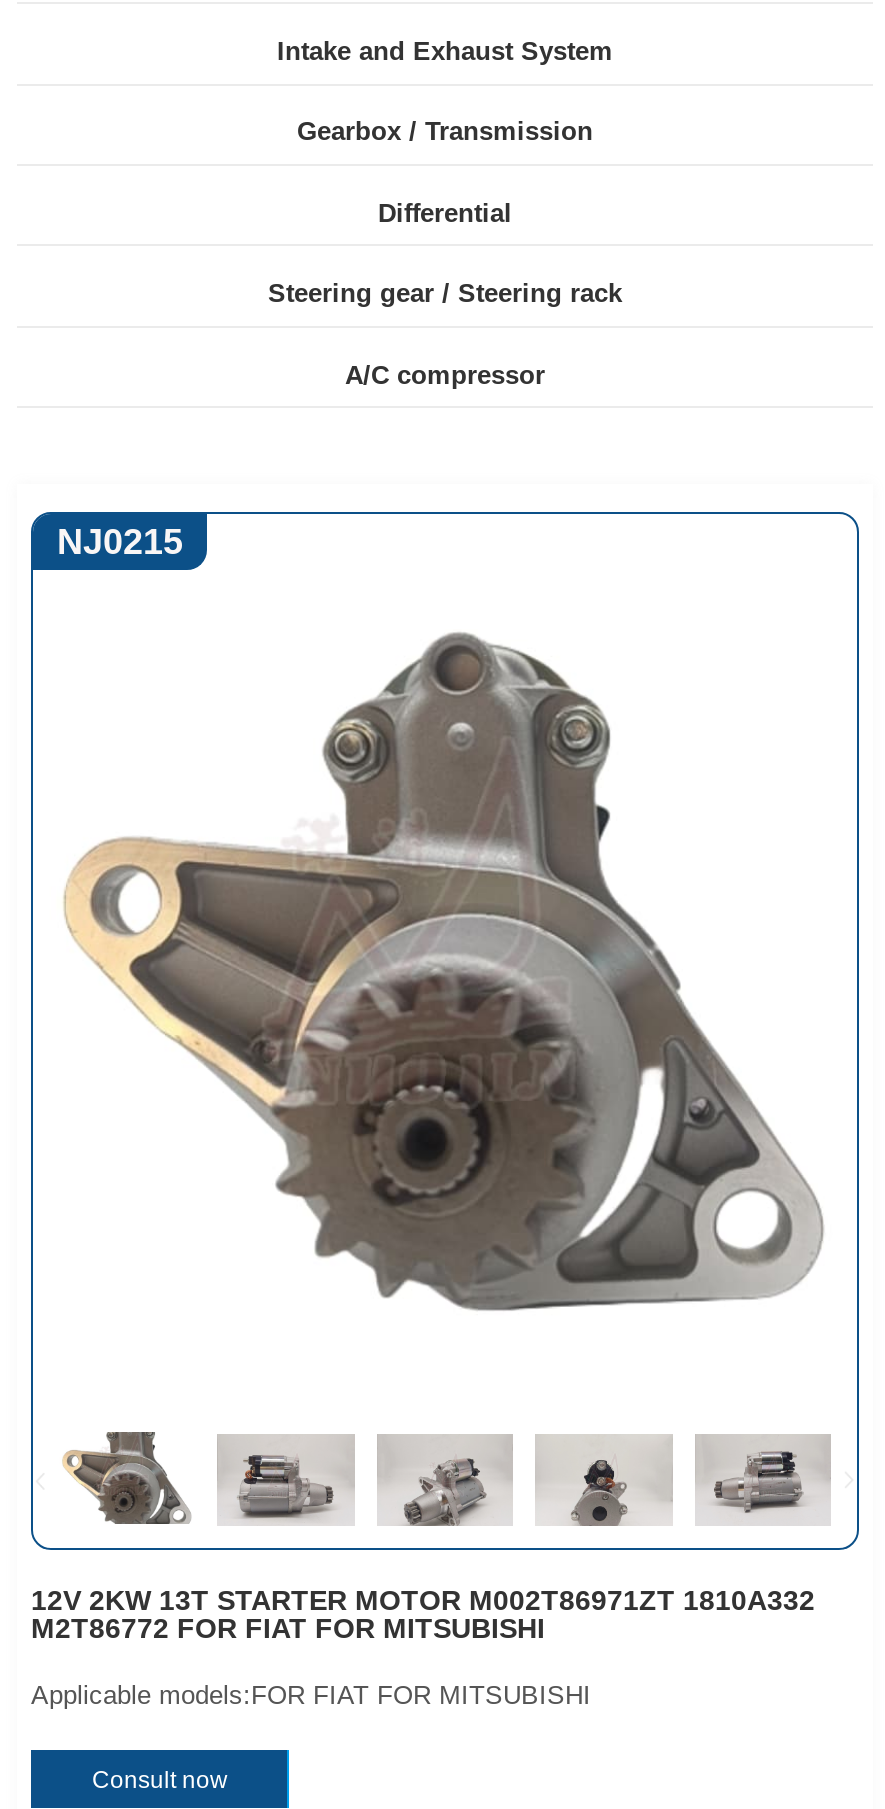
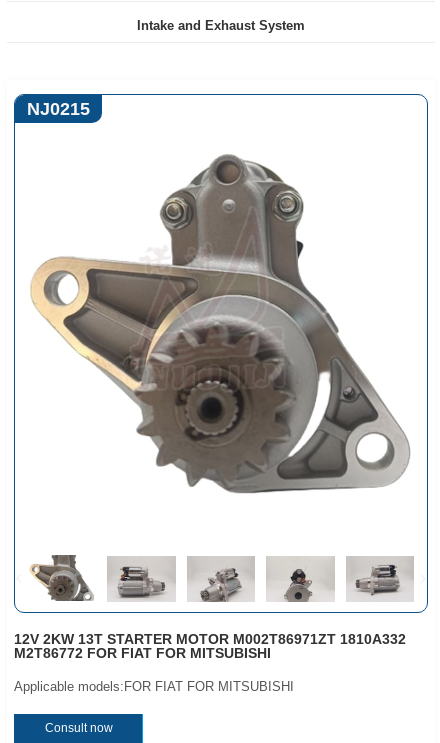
- Gearbox / Transmission
- Differential
- Steering gear / Steering rack
- A/C compressor
